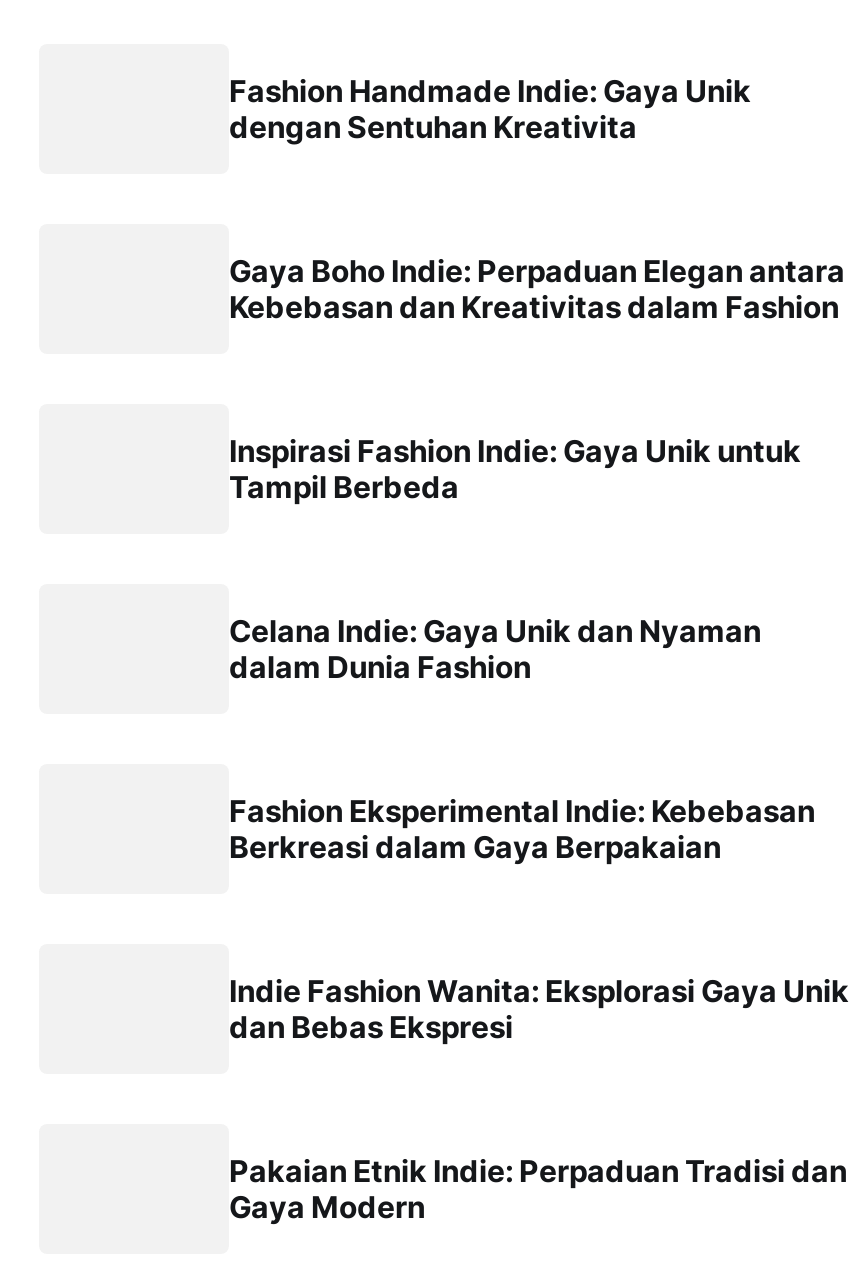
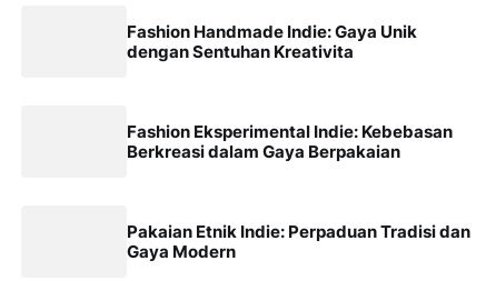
- Gaya Boho Indie: Perpaduan Elegan antara
- Kebebasan dan Kreativitas dalam Fashion

- Inspirasi Fashion Indie: Gaya Unik untuk
- Tampil Berbeda

- Celana Indie: Gaya Unik dan Nyaman
- dalam Dunia Fashion

- Indie Fashion Wanita: Eksplorasi Gaya Unik
- dan Bebas Ekspresi
